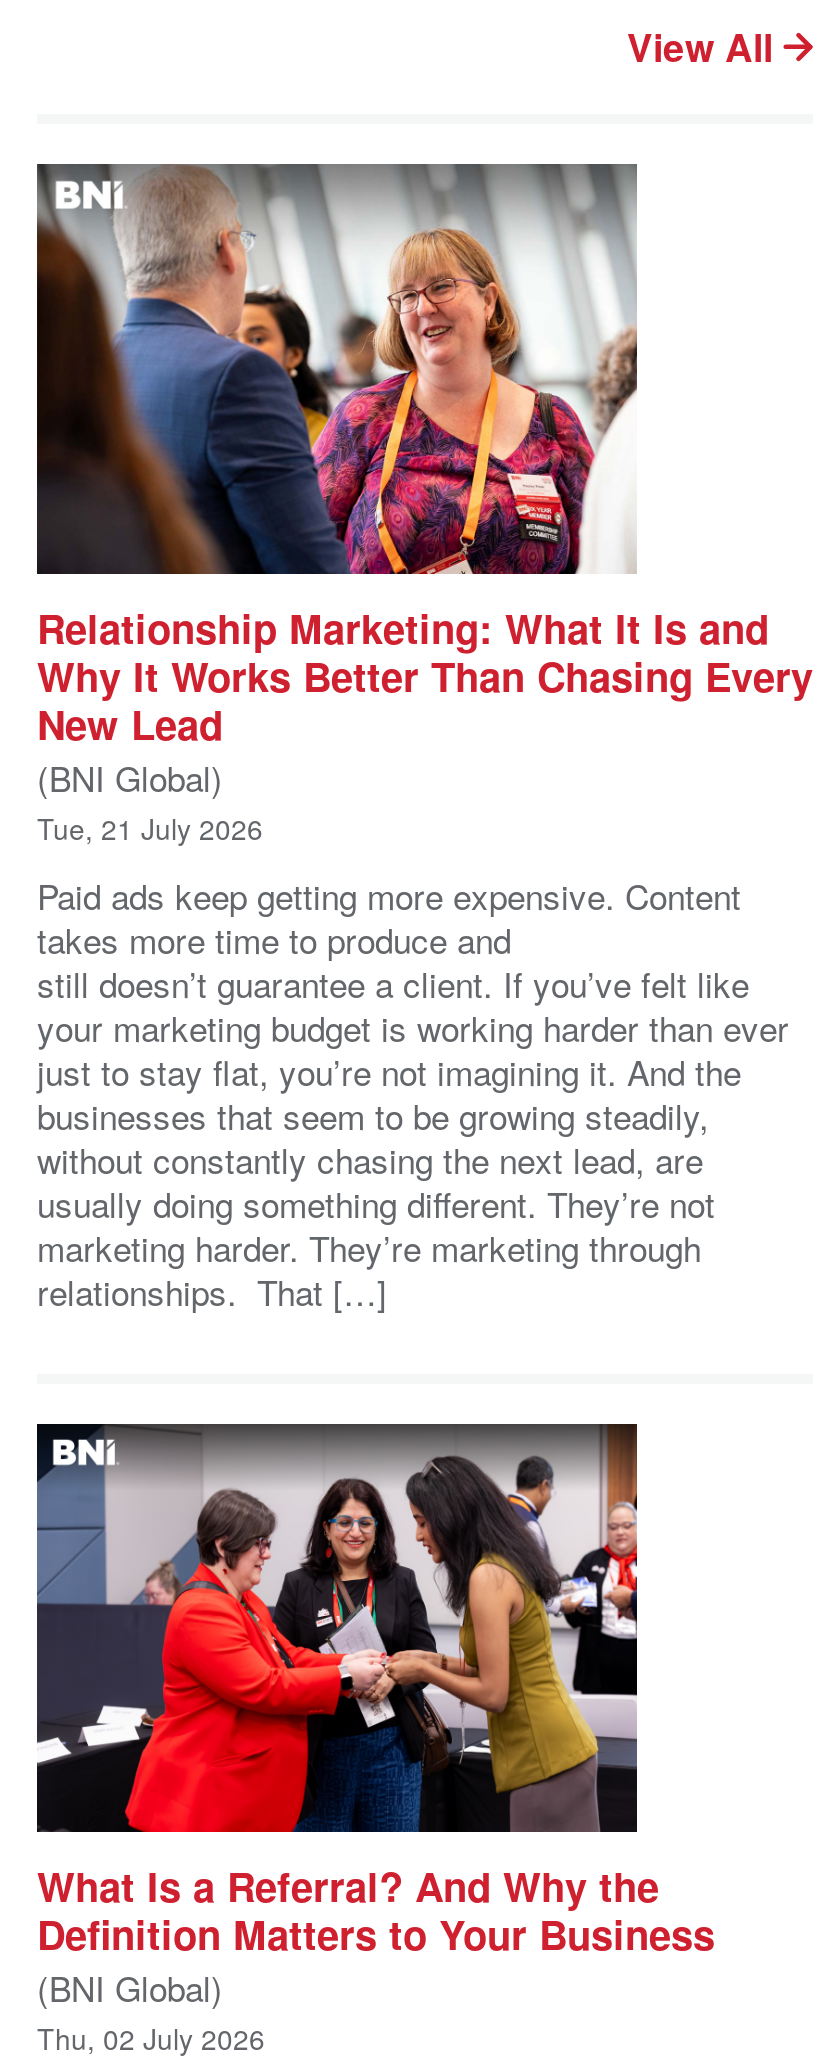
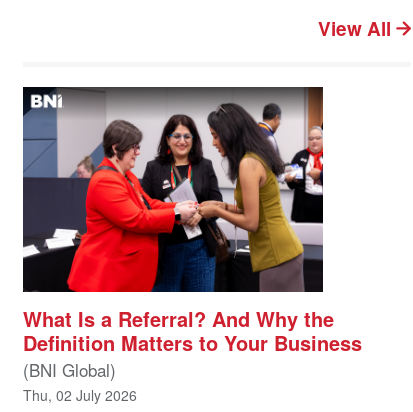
- [image]
- Relationship Marketing: What It Is and
- Why It Works Better Than Chasing Every
- New Lead
- (BNI Global)
- Tue, 21 July 2026
- Paid ads keep getting more expensive. Content
- takes more time to produce and
- still doesn’t guarantee a client. If you’ve felt like
- your marketing budget is working harder than ever
- just to stay flat, you’re not imagining it. And the
- businesses that seem to be growing steadily,
- without constantly chasing the next lead, are
- usually doing something different. They’re not
- marketing harder. They’re marketing through
- relationships. That […]
